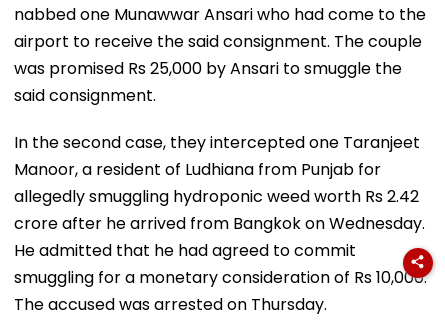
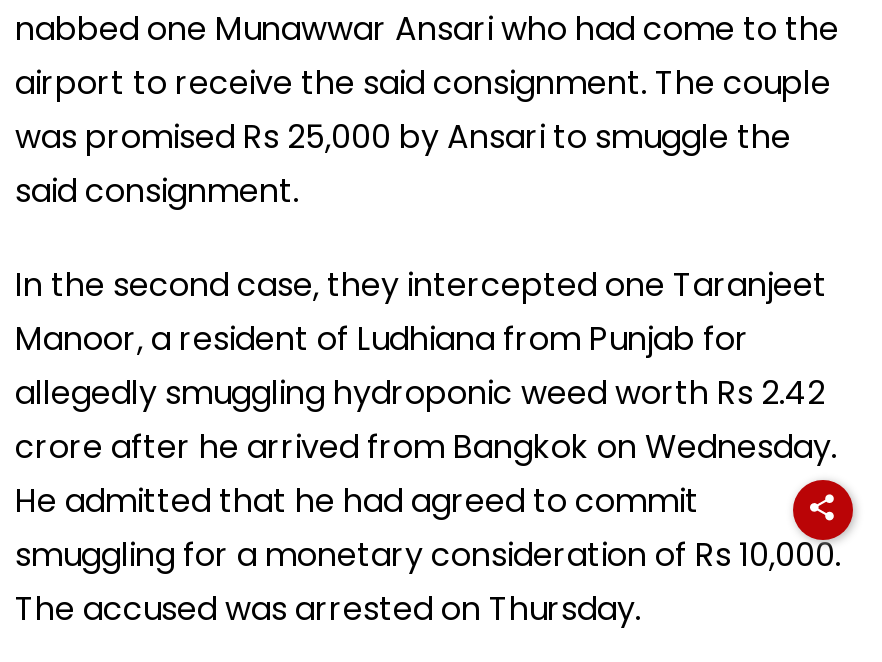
- [image]
+ [image]
